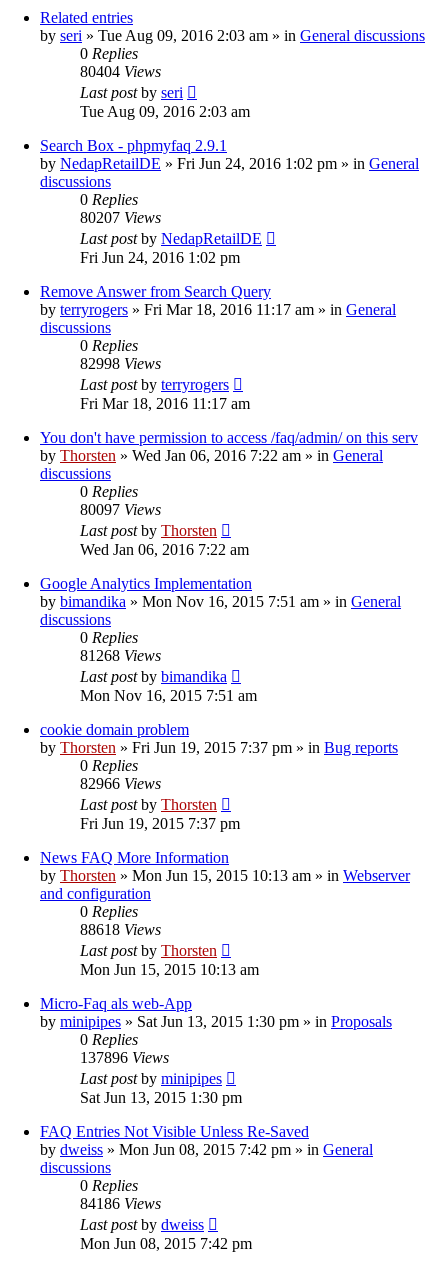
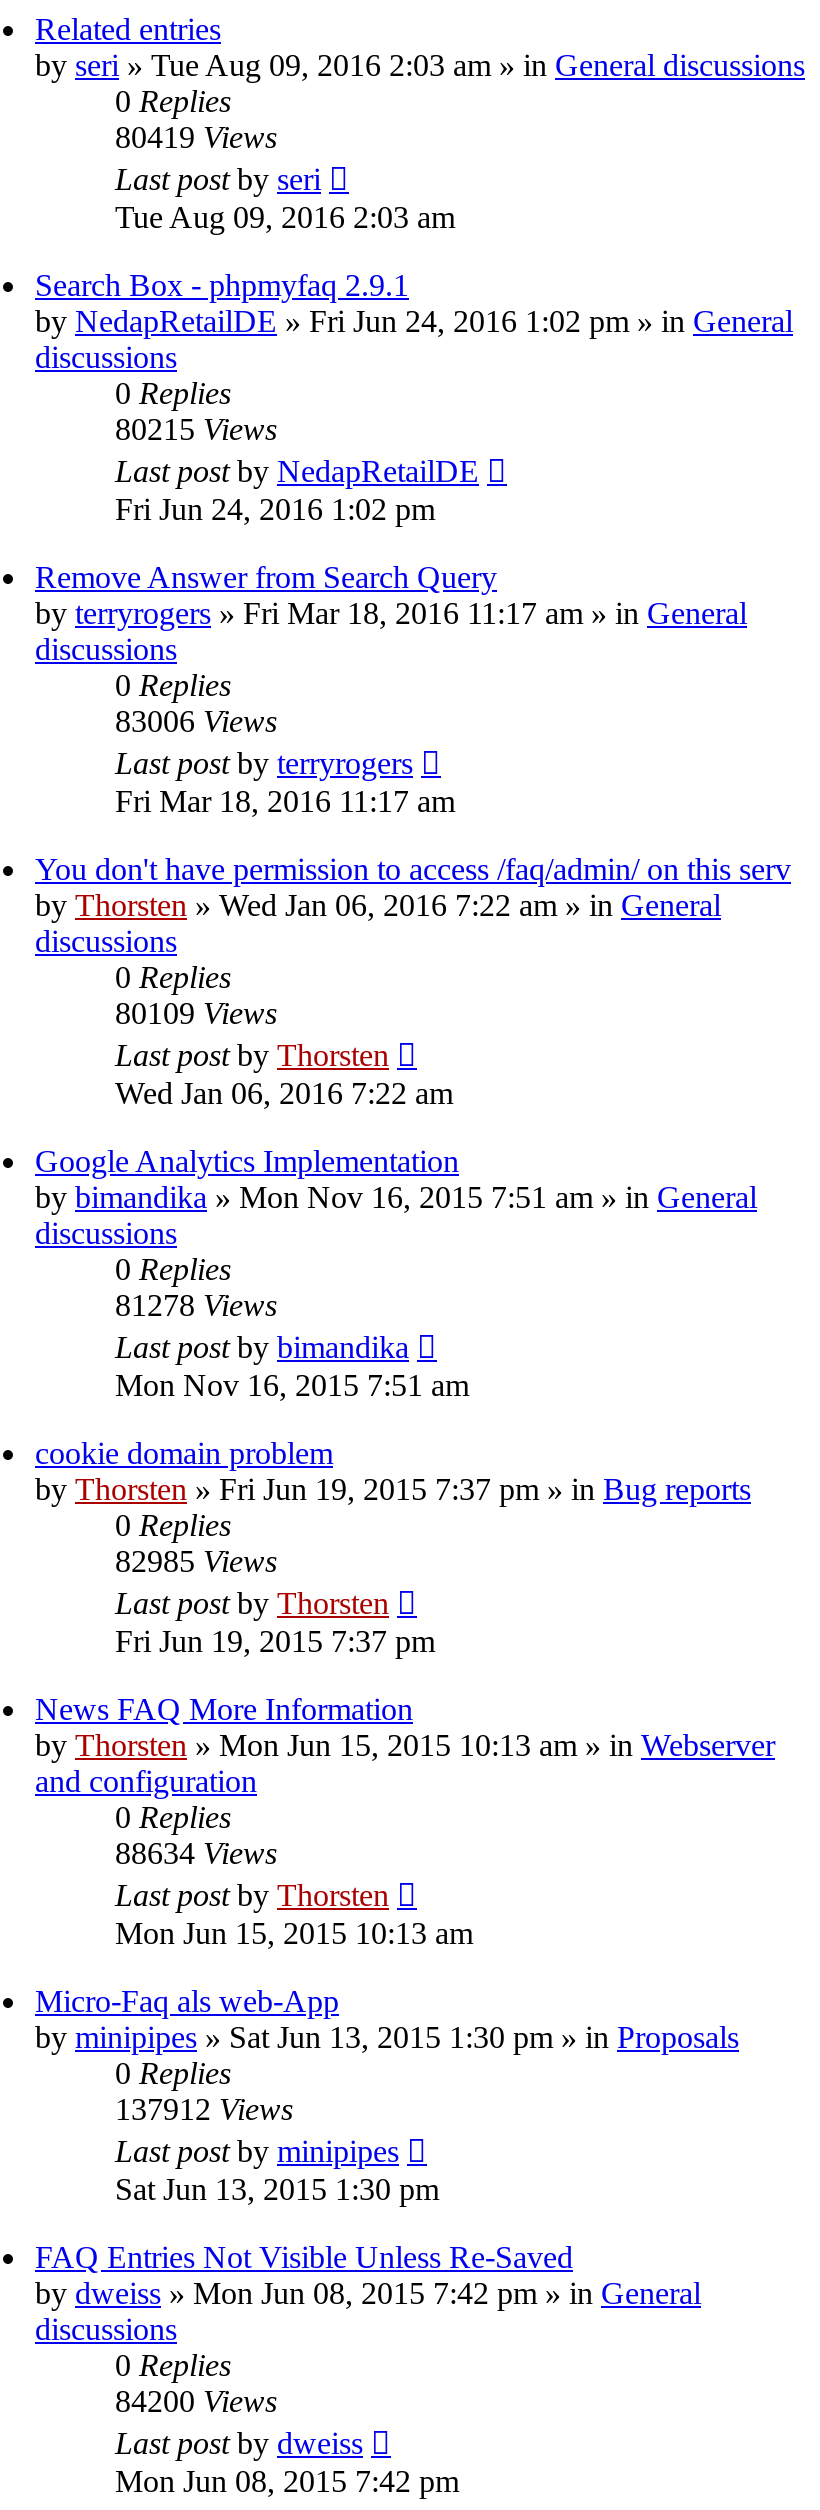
- 80404 Views
+ 80419 Views

- 80207 Views
+ 80215 Views

- 82998 Views
+ 83006 Views

- 80097 Views
+ 80109 Views

- 81268 Views
+ 81278 Views

- 82966 Views
+ 82985 Views

- 88618 Views
+ 88634 Views

- 137896 Views
+ 137912 Views

- 84186 Views
+ 84200 Views
